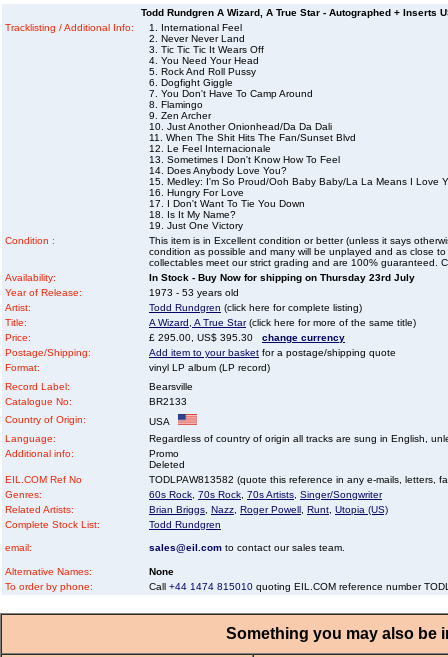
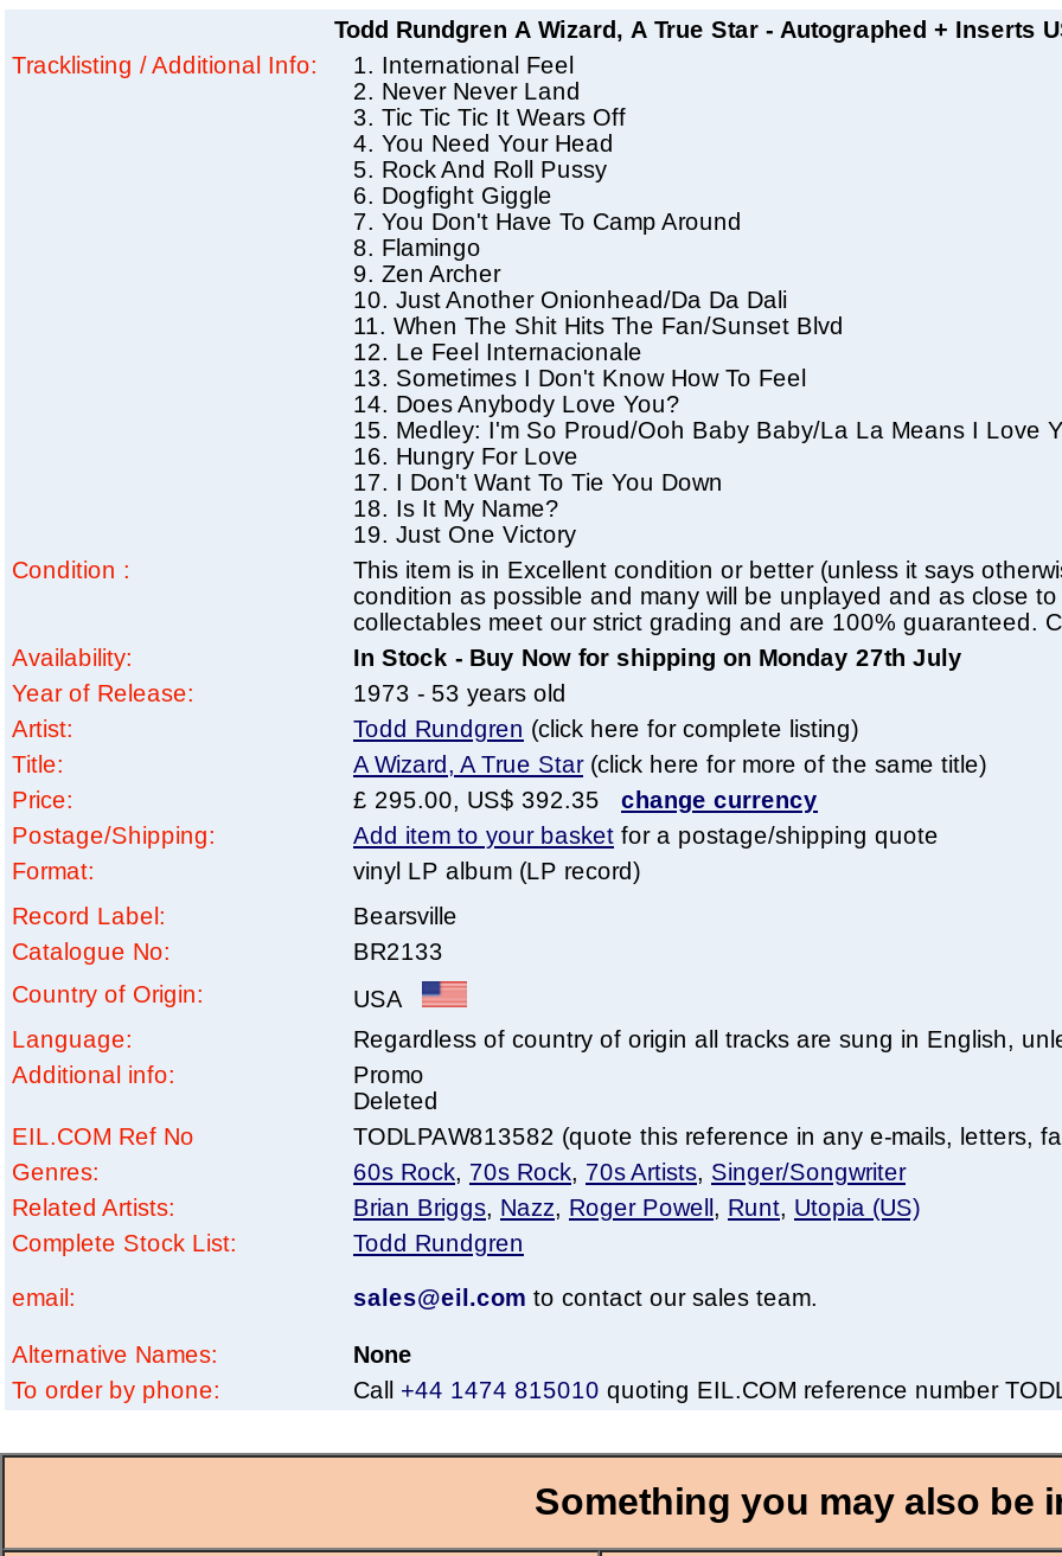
- In Stock - Buy Now for shipping on Thursday 23rd July
+ In Stock - Buy Now for shipping on Monday 27th July

- £ 295.00, US$ 395.30 change currency
+ £ 295.00, US$ 392.35 change currency
